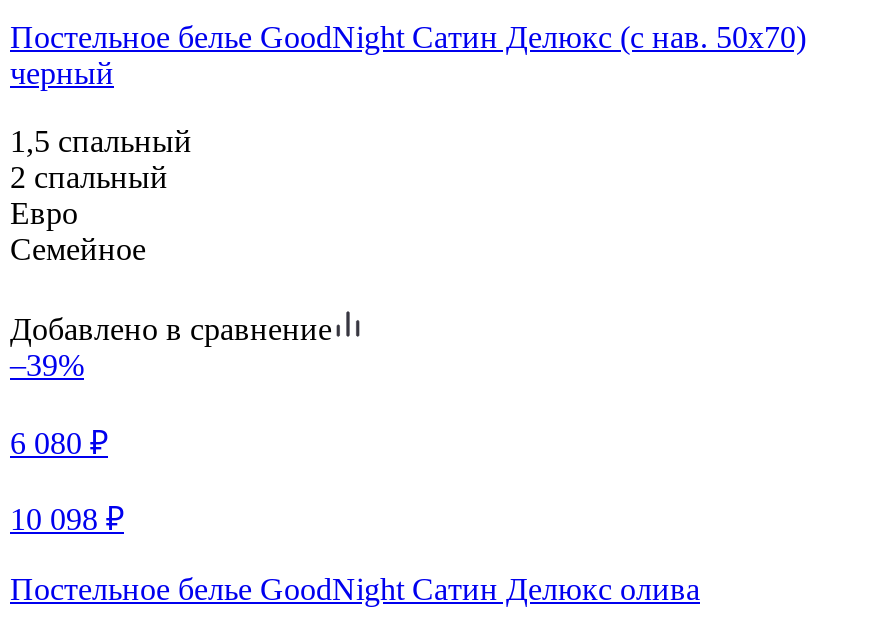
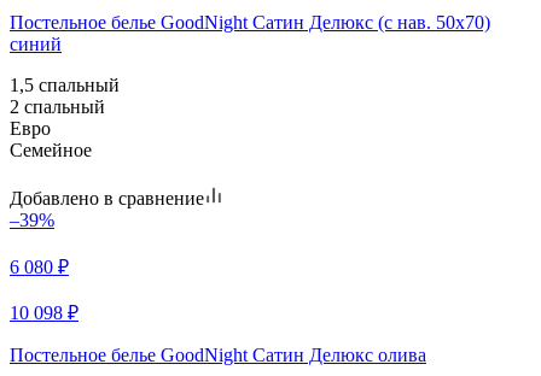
- черный
+ синий
